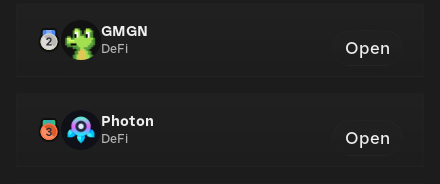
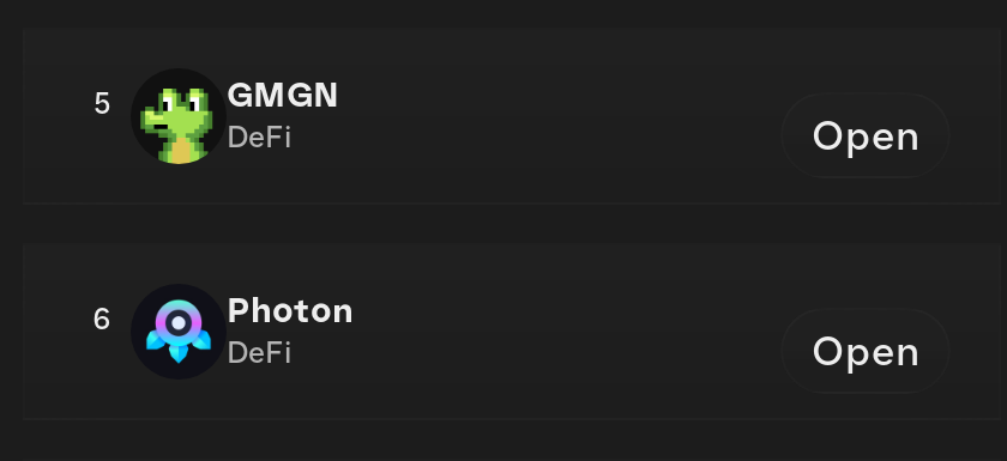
+ 5

+ 6
